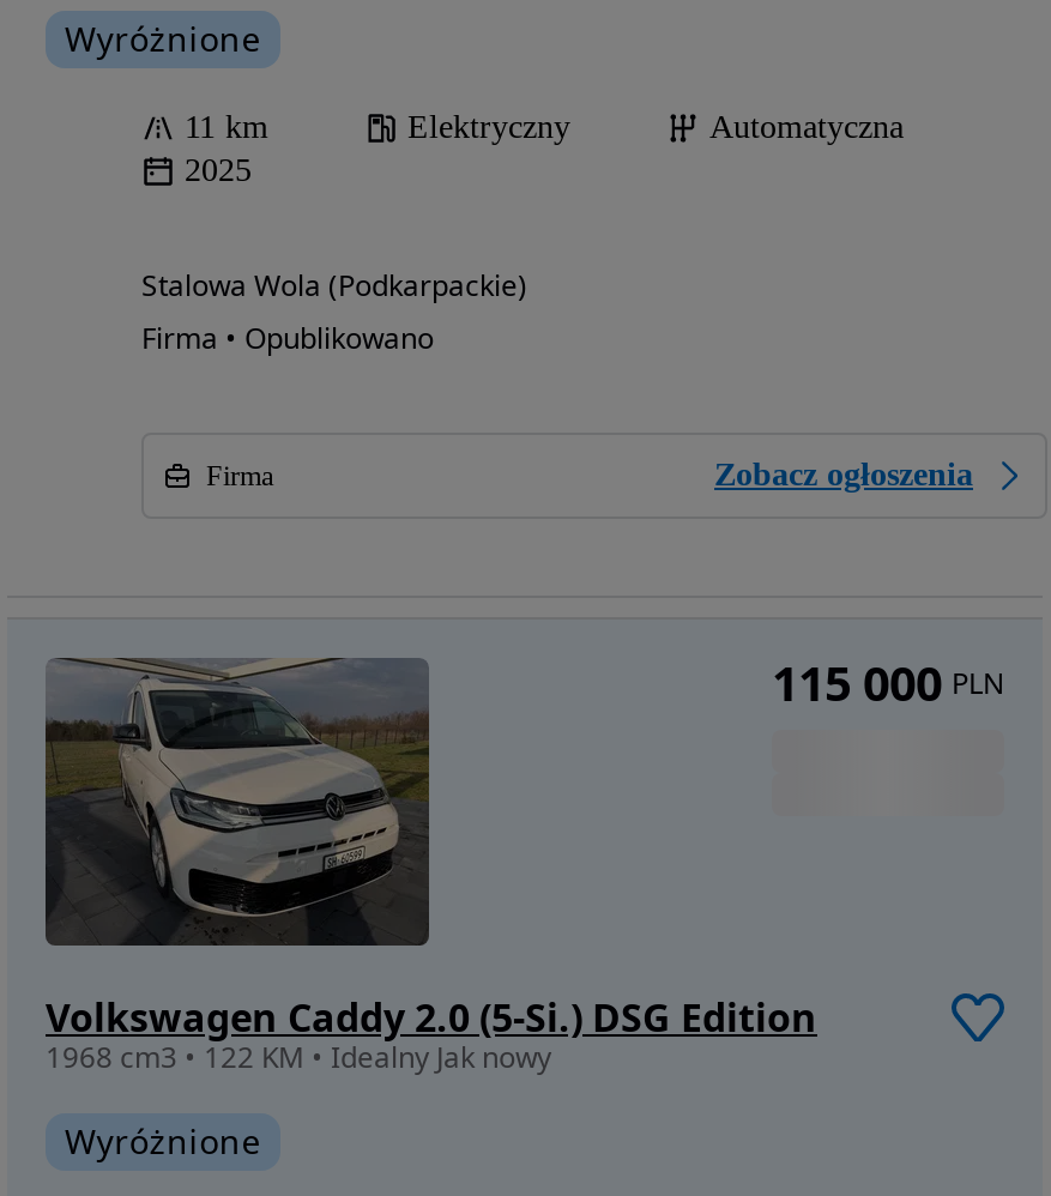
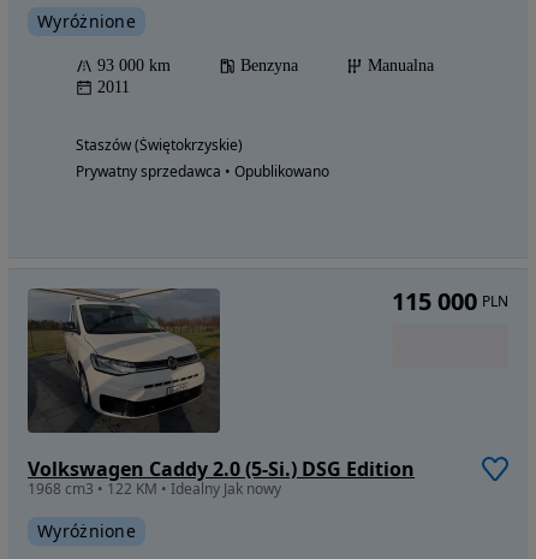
- 11 km
- Elektryczny
- Automatyczna
- 2025
- Stalowa Wola (Podkarpackie)
- Firma • Opublikowano
- Firma
- Zobacz ogłoszenia
+ 93 000 km
+ Benzyna
+ Manualna
+ 2011
+ Staszów (Świętokrzyskie)
+ Prywatny sprzedawca • Opublikowano
